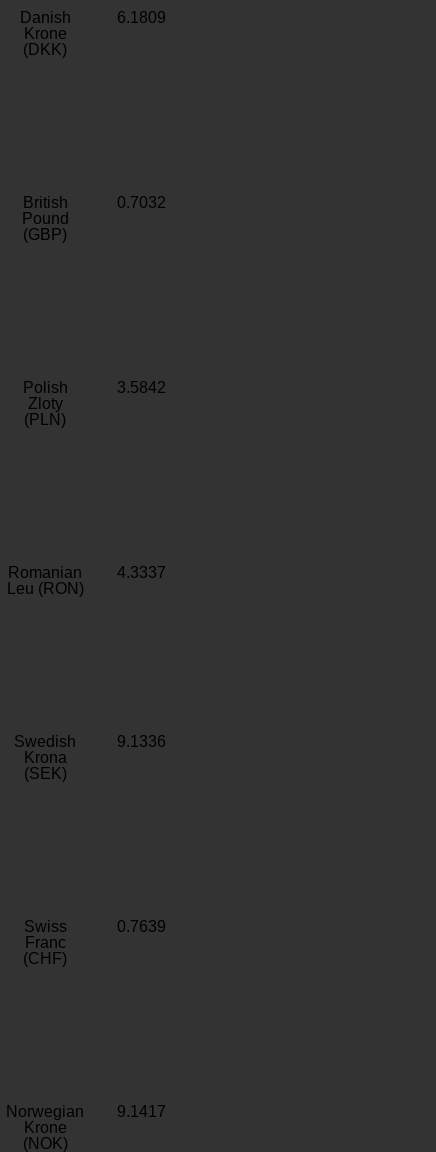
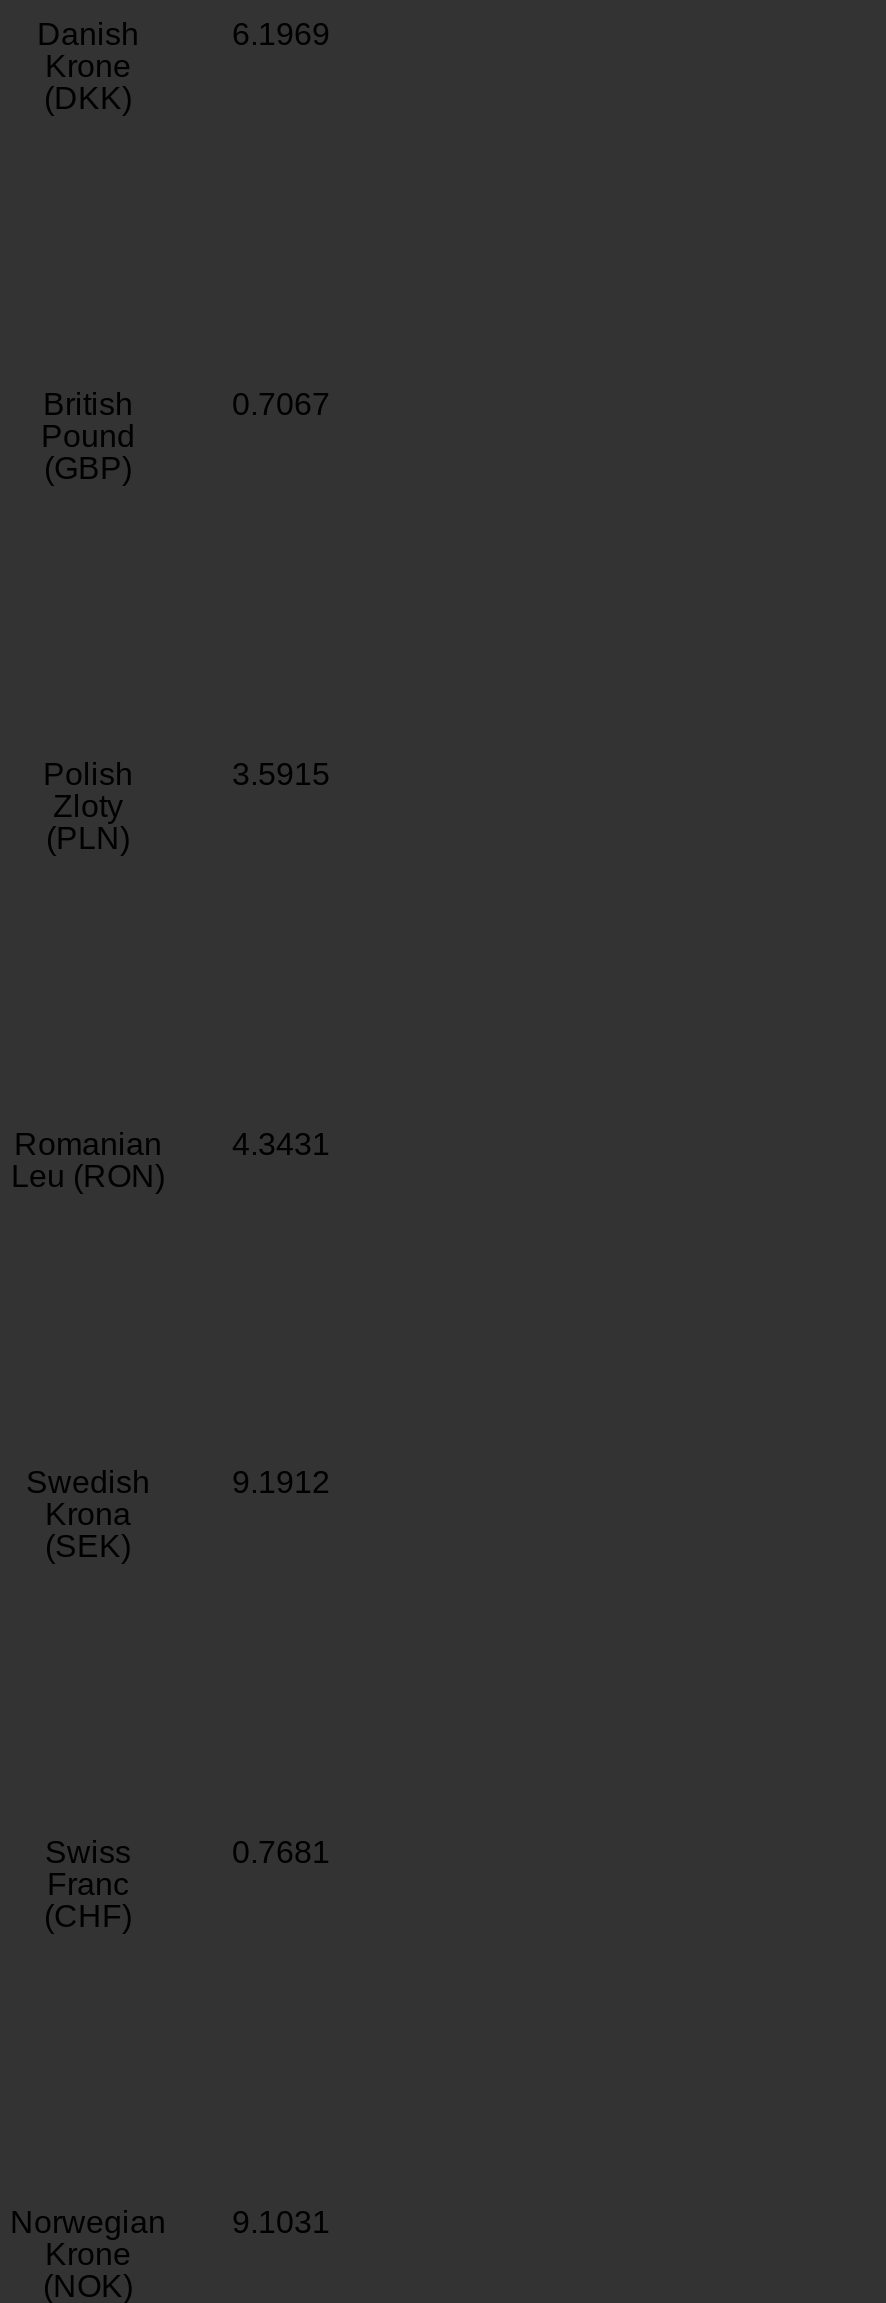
- 6.1809
+ 6.1969

- 0.7032
+ 0.7067

- 3.5842
+ 3.5915

- 4.3337
+ 4.3431

- 9.1336
+ 9.1912

- 0.7639
+ 0.7681

- Norwegian 9.1417
+ Norwegian 9.1031
